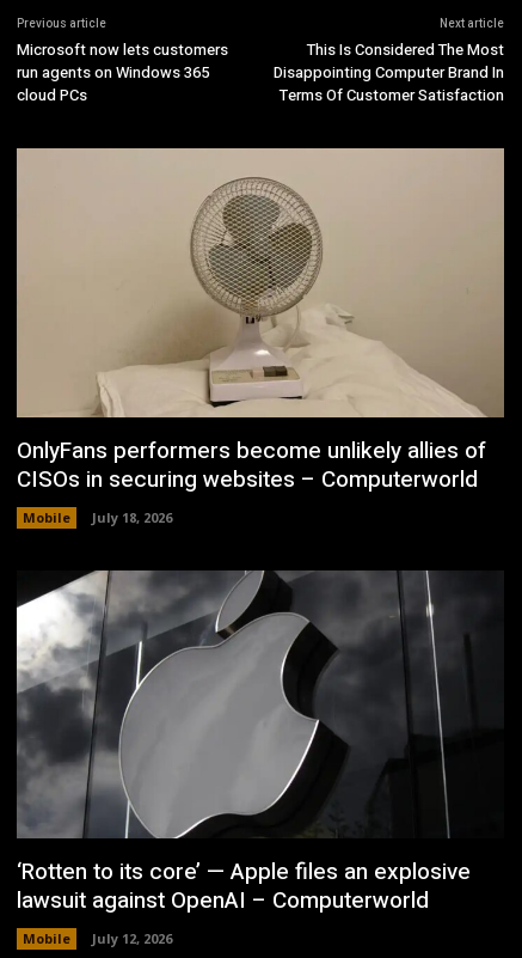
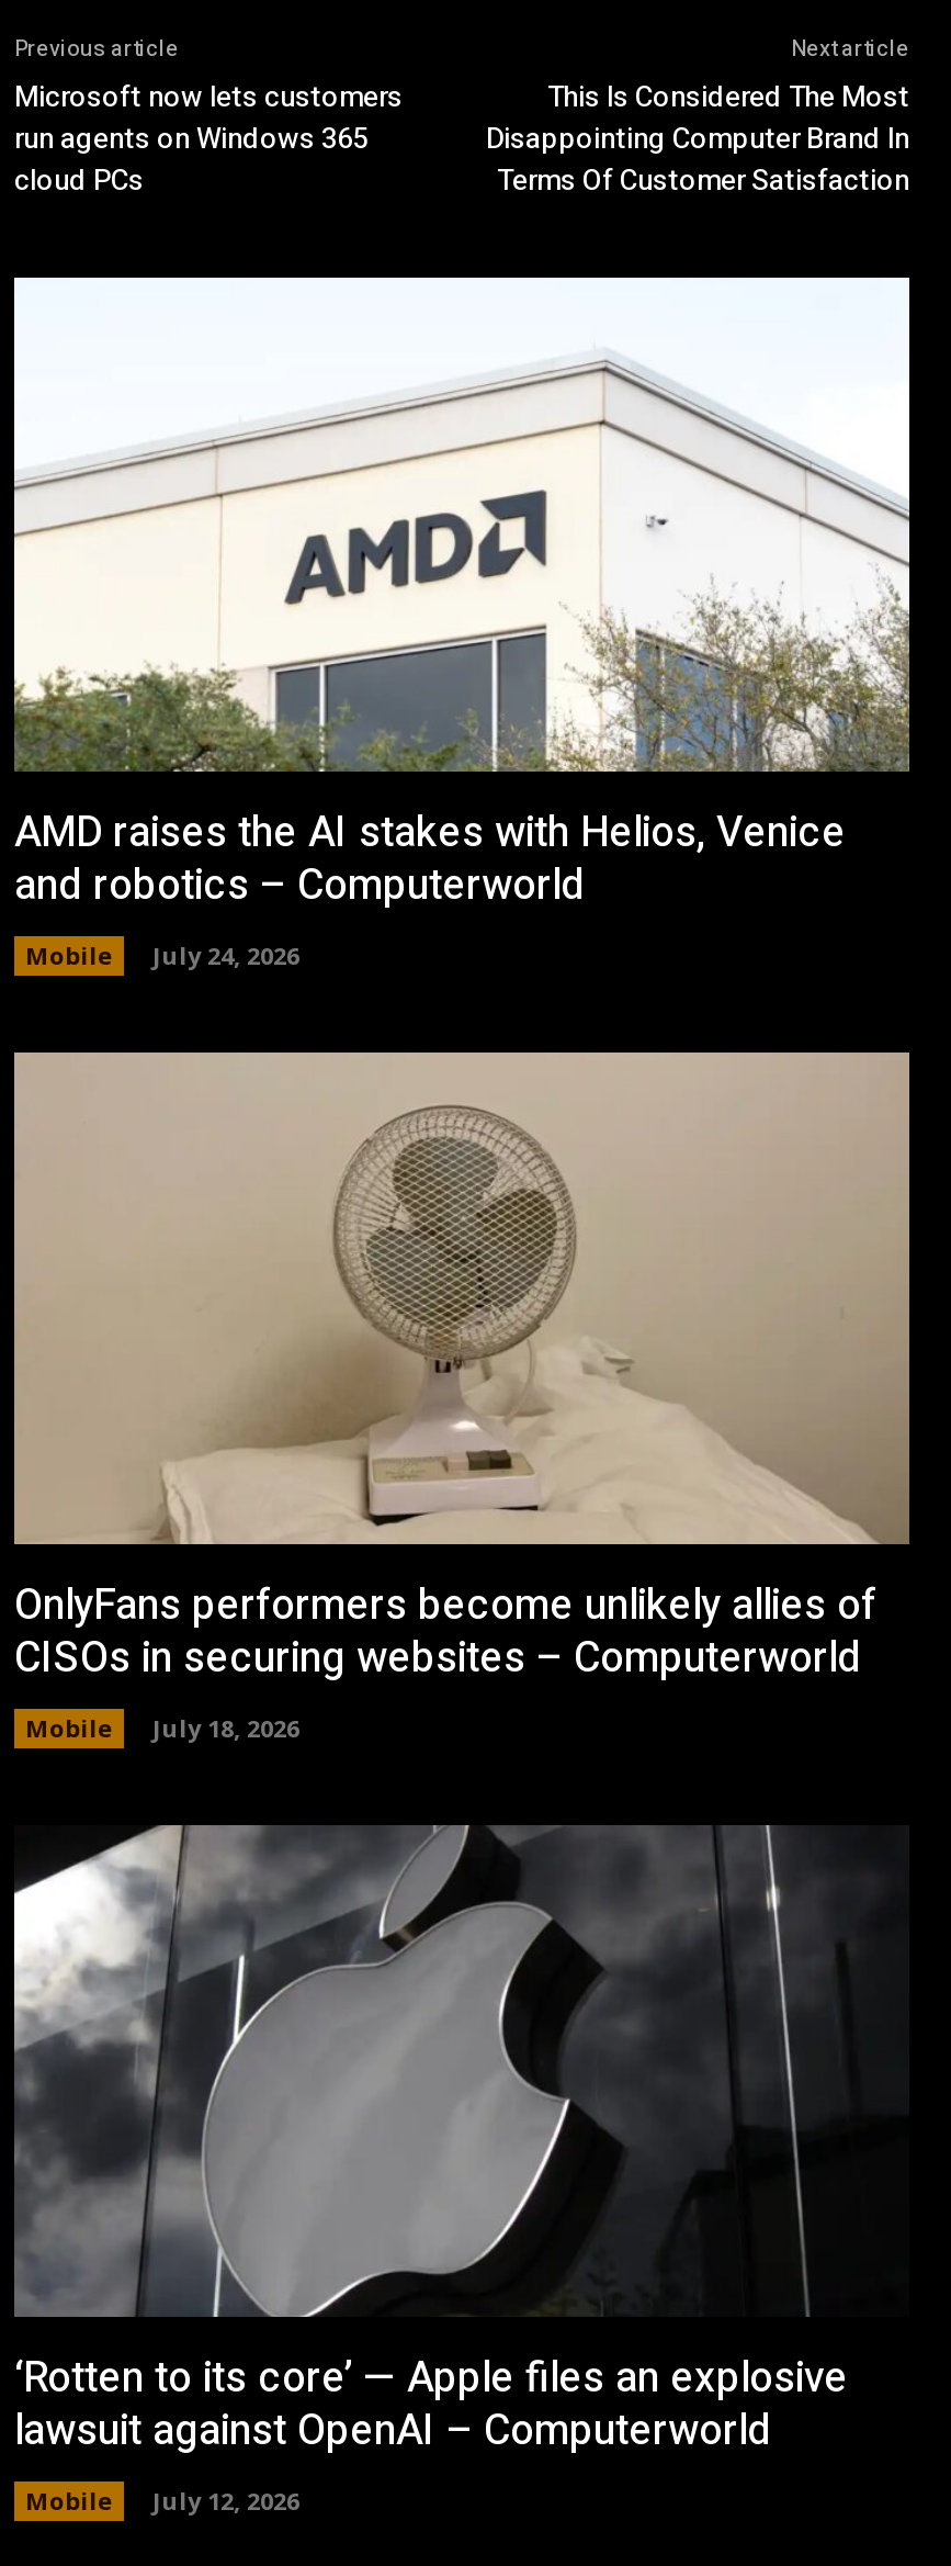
+ [image]
+ AMD raises the AI stakes with Helios, Venice
+ and robotics – Computerworld
+ Mobile
+ July 24, 2026
